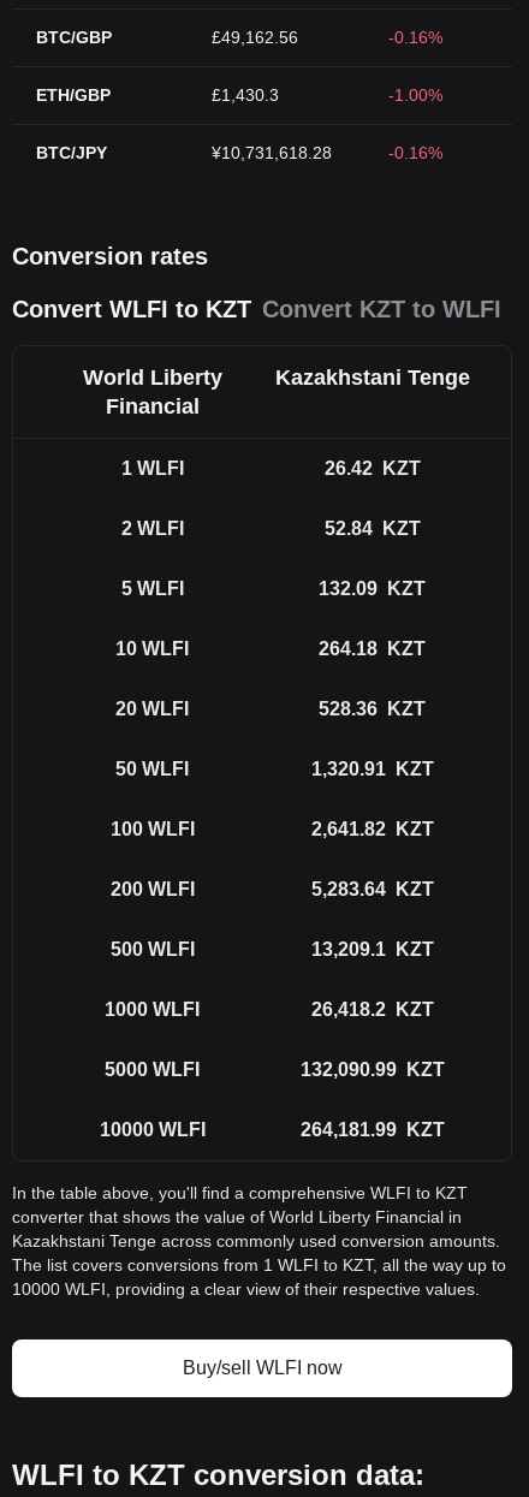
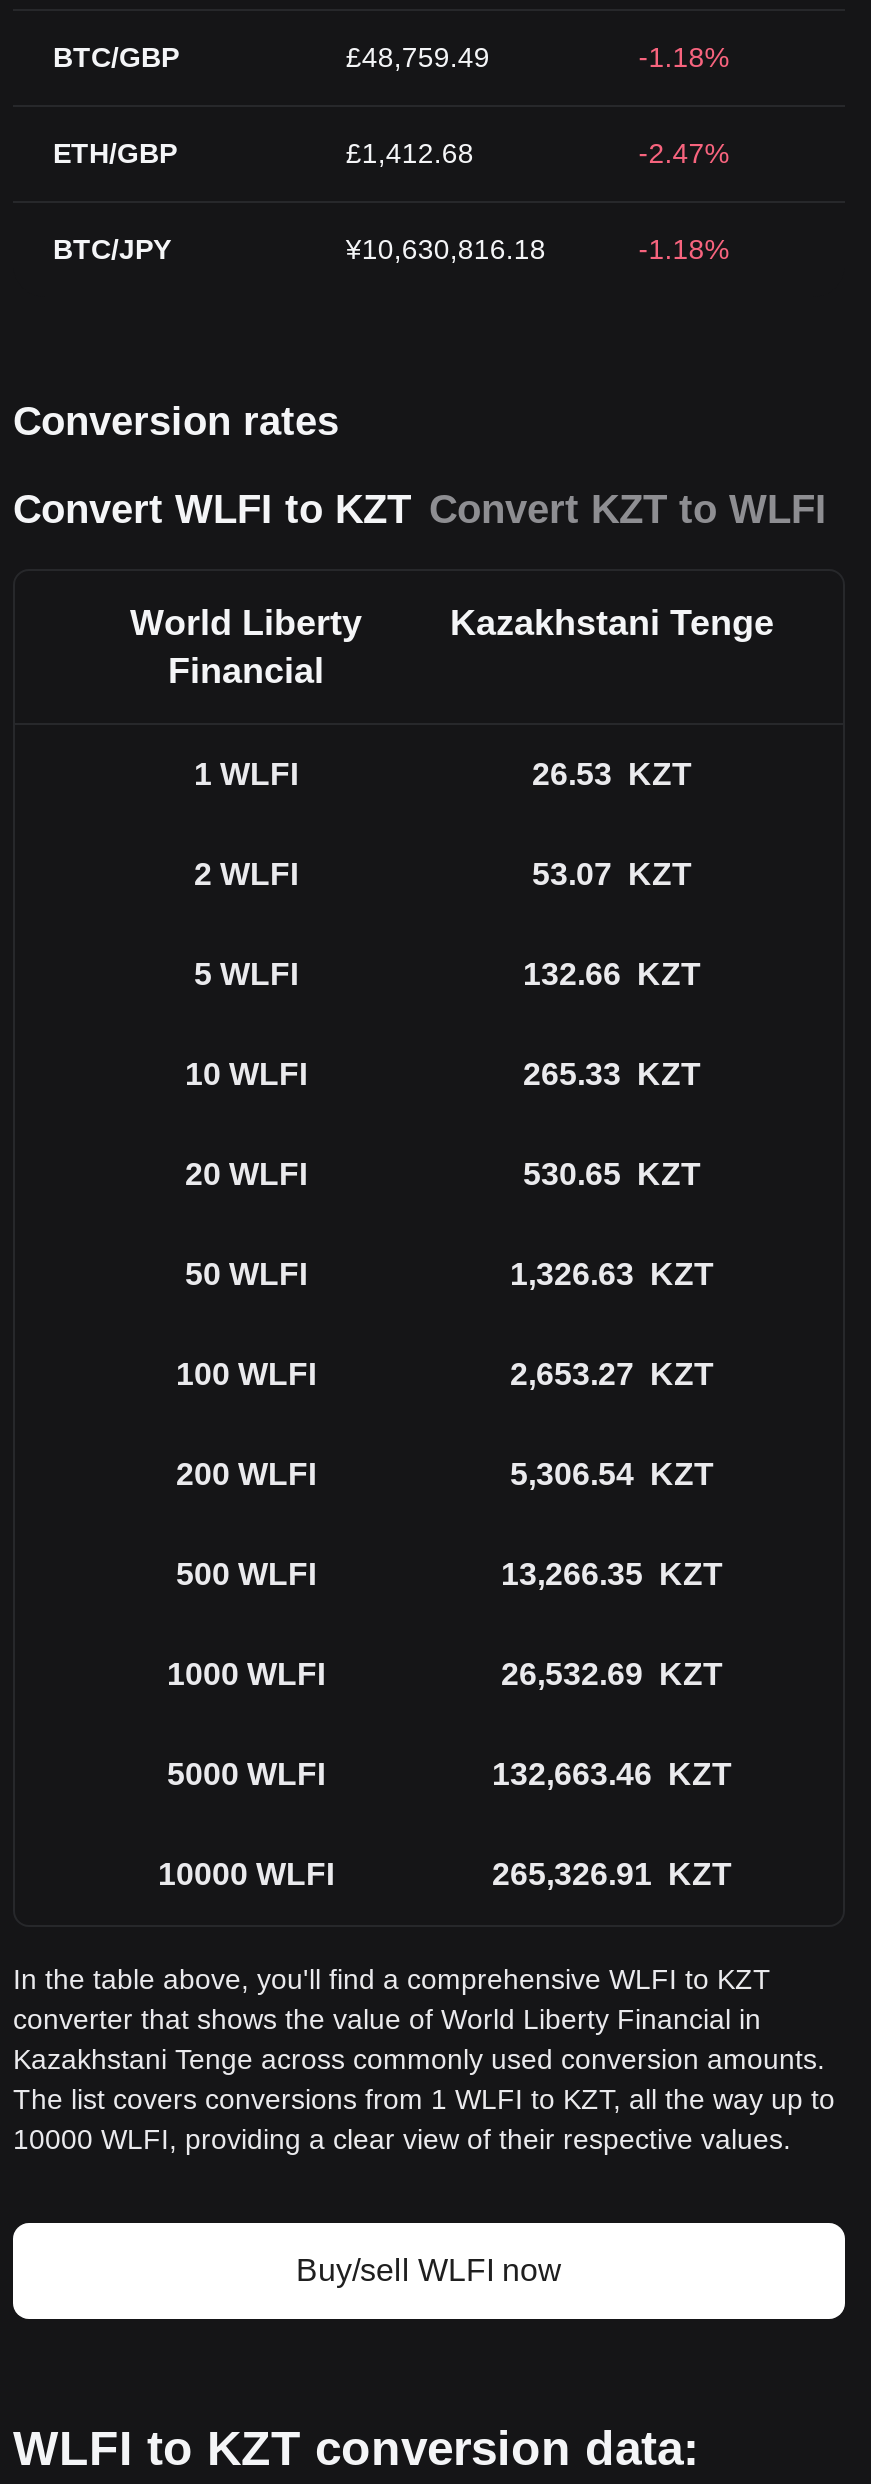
- £49,162.56
+ £48,759.49

- -0.16%
+ -1.18%

- £1,430.3
+ £1,412.68

- -1.00%
+ -2.47%

- ¥10,731,618.28
+ ¥10,630,816.18

- -0.16%
+ -1.18%

- 26.42 KZT
+ 26.53 KZT

- 52.84 KZT
+ 53.07 KZT

- 132.09 KZT
+ 132.66 KZT

- 264.18 KZT
+ 265.33 KZT

- 528.36 KZT
+ 530.65 KZT

- 1,320.91 KZT
+ 1,326.63 KZT

- 2,641.82 KZT
+ 2,653.27 KZT

- 5,283.64 KZT
+ 5,306.54 KZT

- 13,209.1 KZT
+ 13,266.35 KZT

- 26,418.2 KZT
+ 26,532.69 KZT

- 132,090.99 KZT
+ 132,663.46 KZT

- 264,181.99 KZT
+ 265,326.91 KZT
